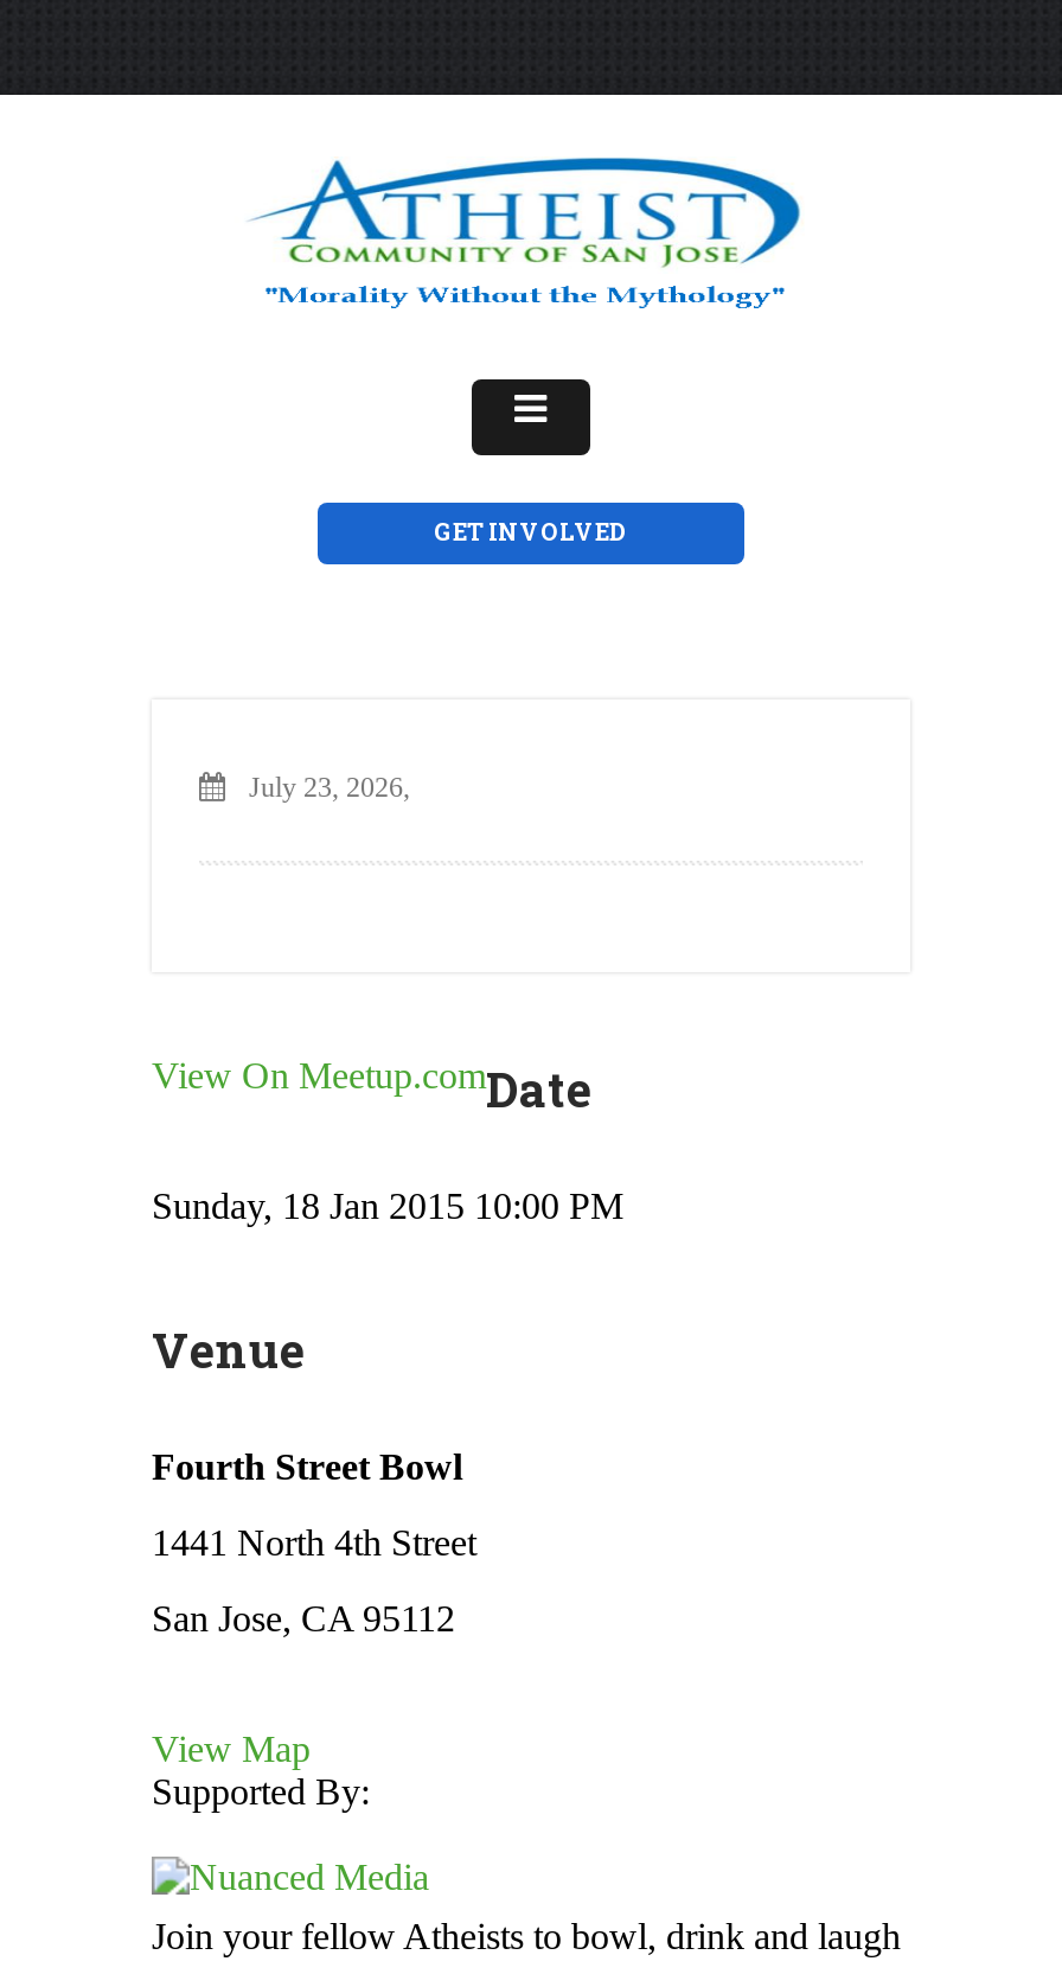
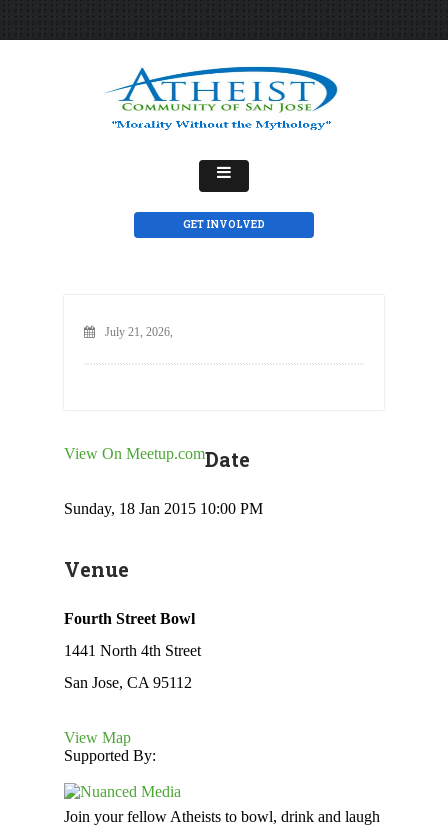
- July 23, 2026,
+ July 21, 2026,
